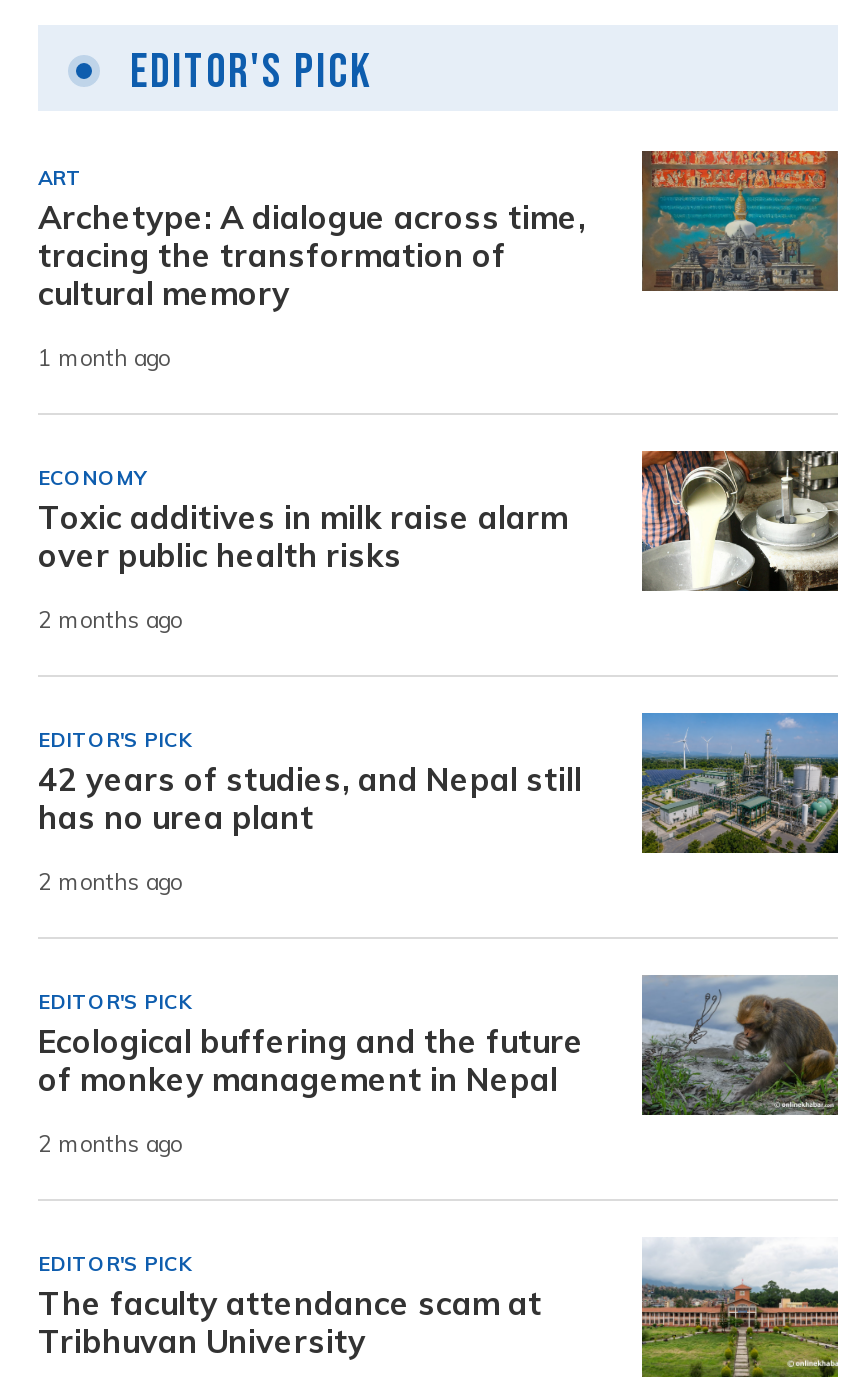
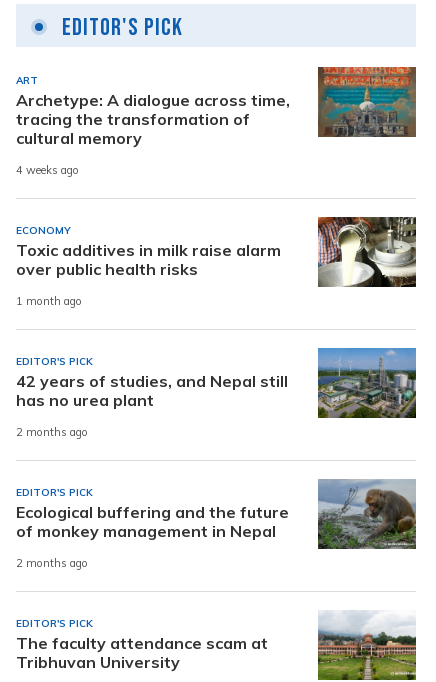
- 1 month ago
+ 4 weeks ago

- 2 months ago
+ 1 month ago
